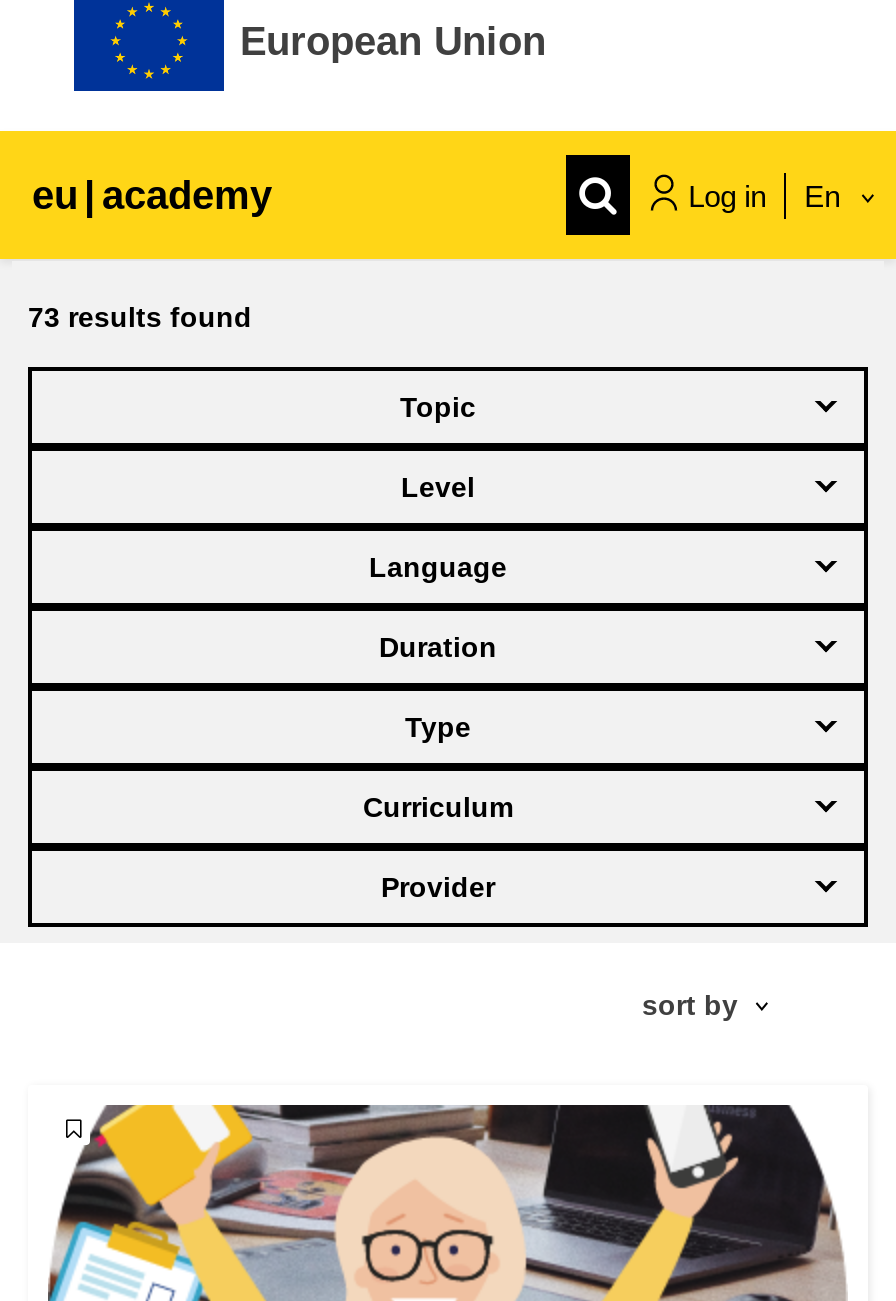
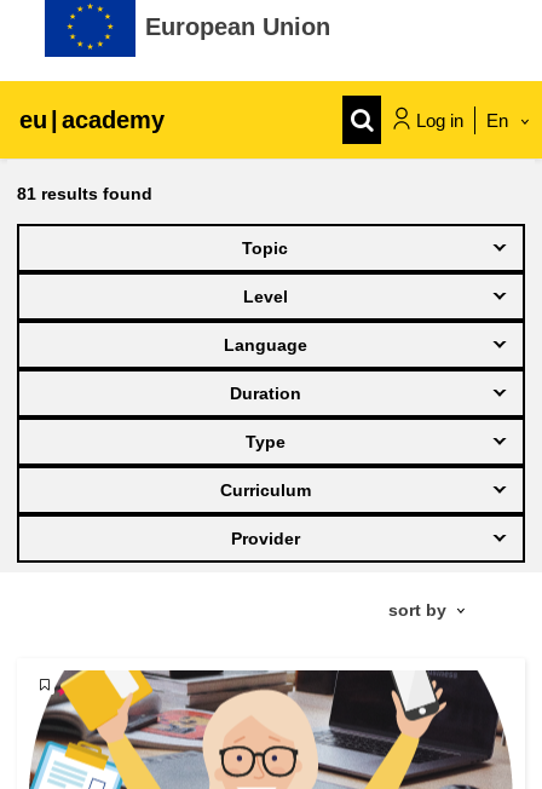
- 73 results found
+ 81 results found
